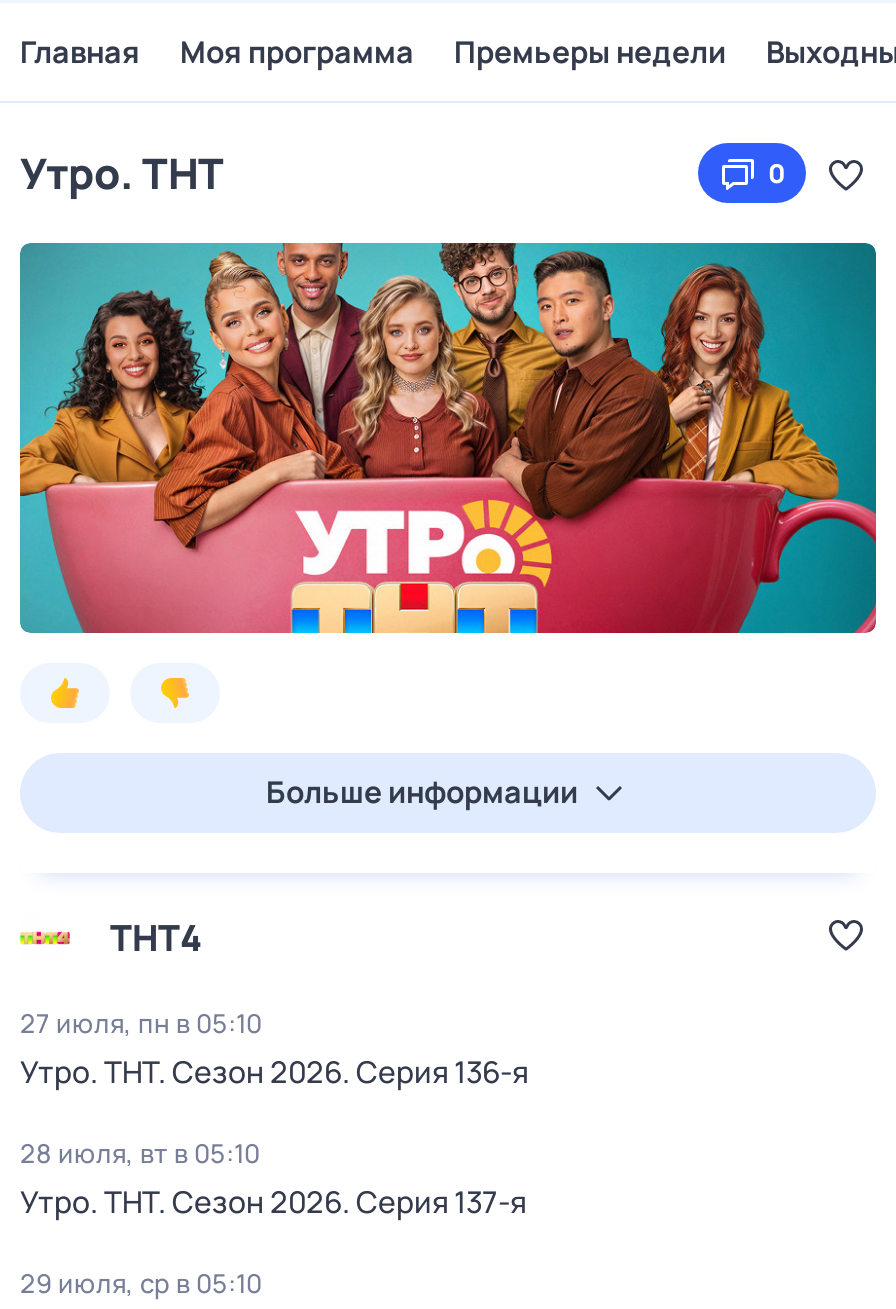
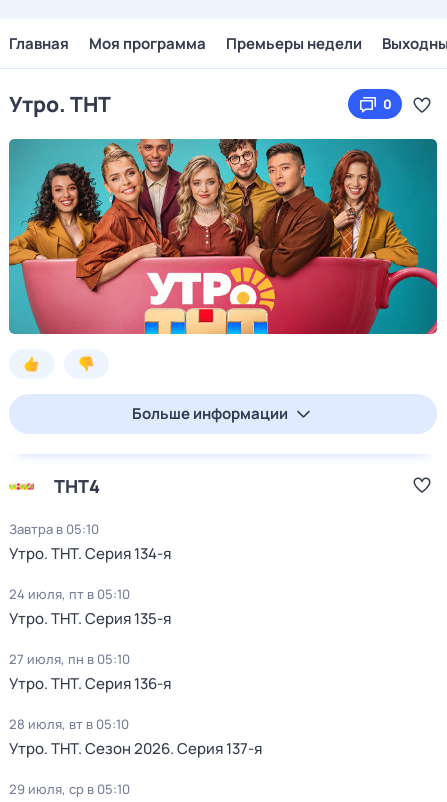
+ Завтра в 05:10
+ Утро. ТНТ. Серия 134-я
+ 24 июля, пт в 05:10
+ Утро. ТНТ. Серия 135-я

- Утро. ТНТ. Сезон 2026. Серия 136-я
+ Утро. ТНТ. Серия 136-я
